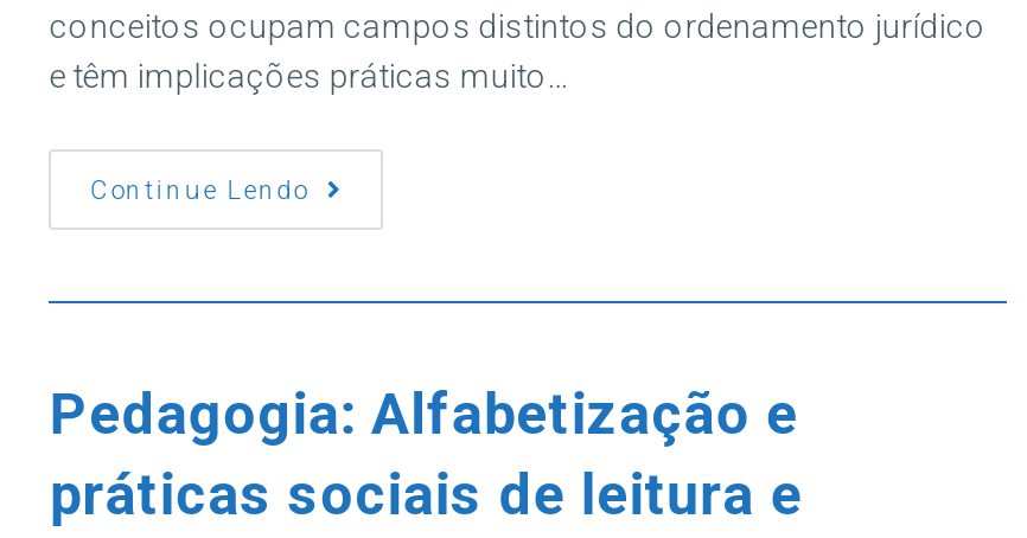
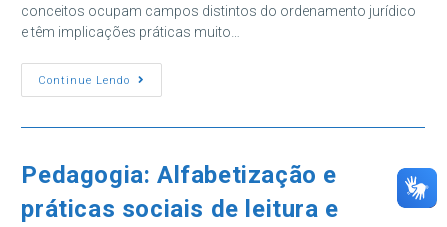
+ [image]
